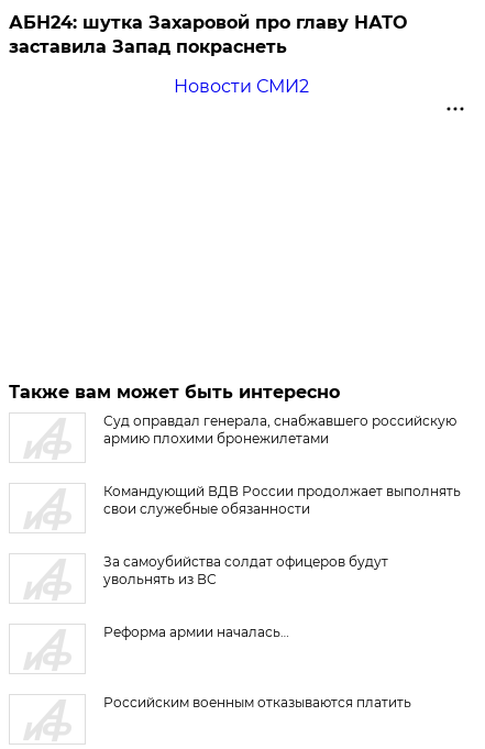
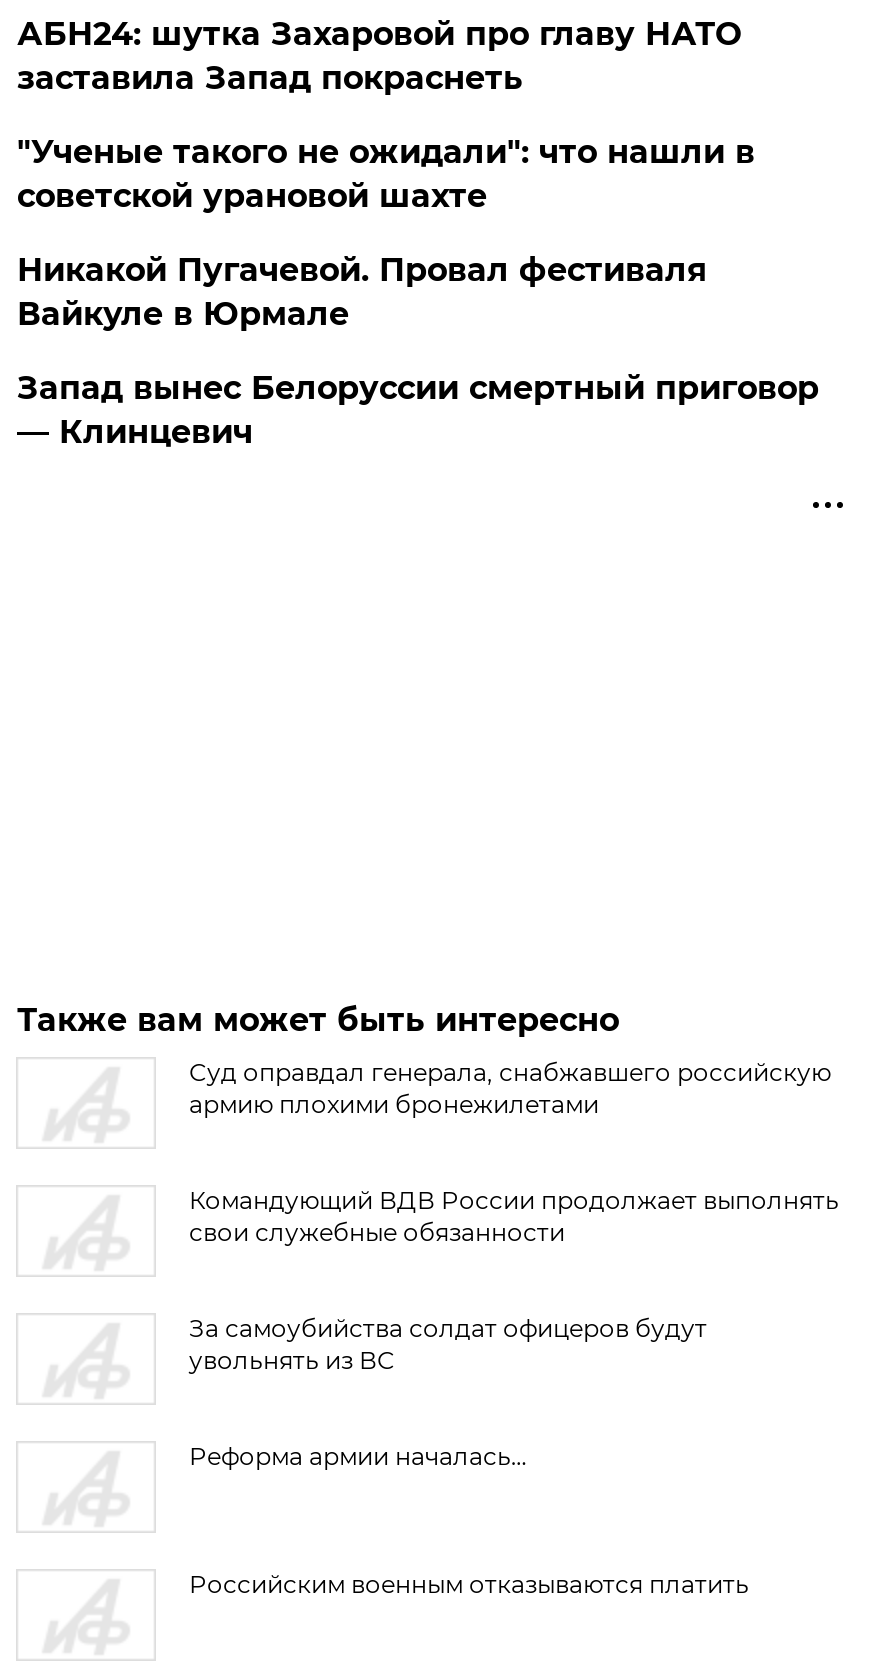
- Новости СМИ2
+ "Ученые такого не ожидали": что нашли в
+ советской урановой шахте
+ Никакой Пугачевой. Провал фестиваля
+ Вайкуле в Юрмале
+ Запад вынес Белоруссии смертный приговор
+ — Клинцевич
